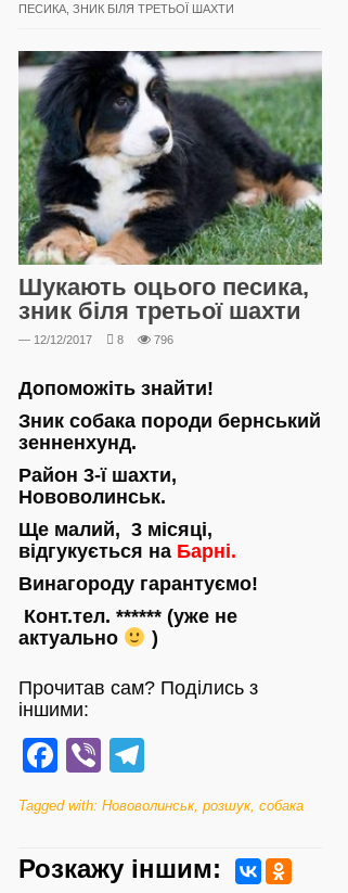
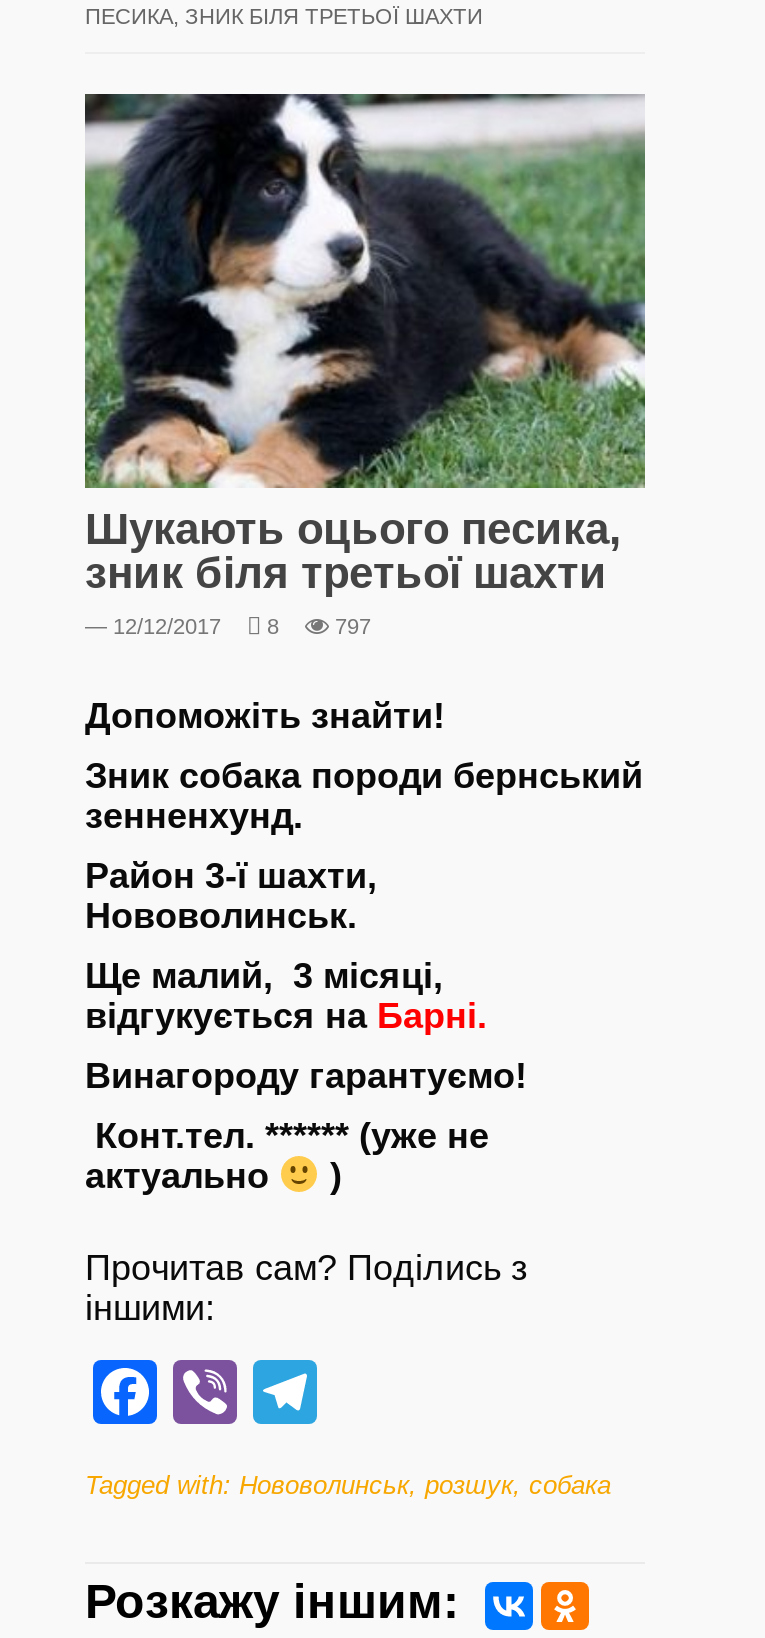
- 796
+ 797
